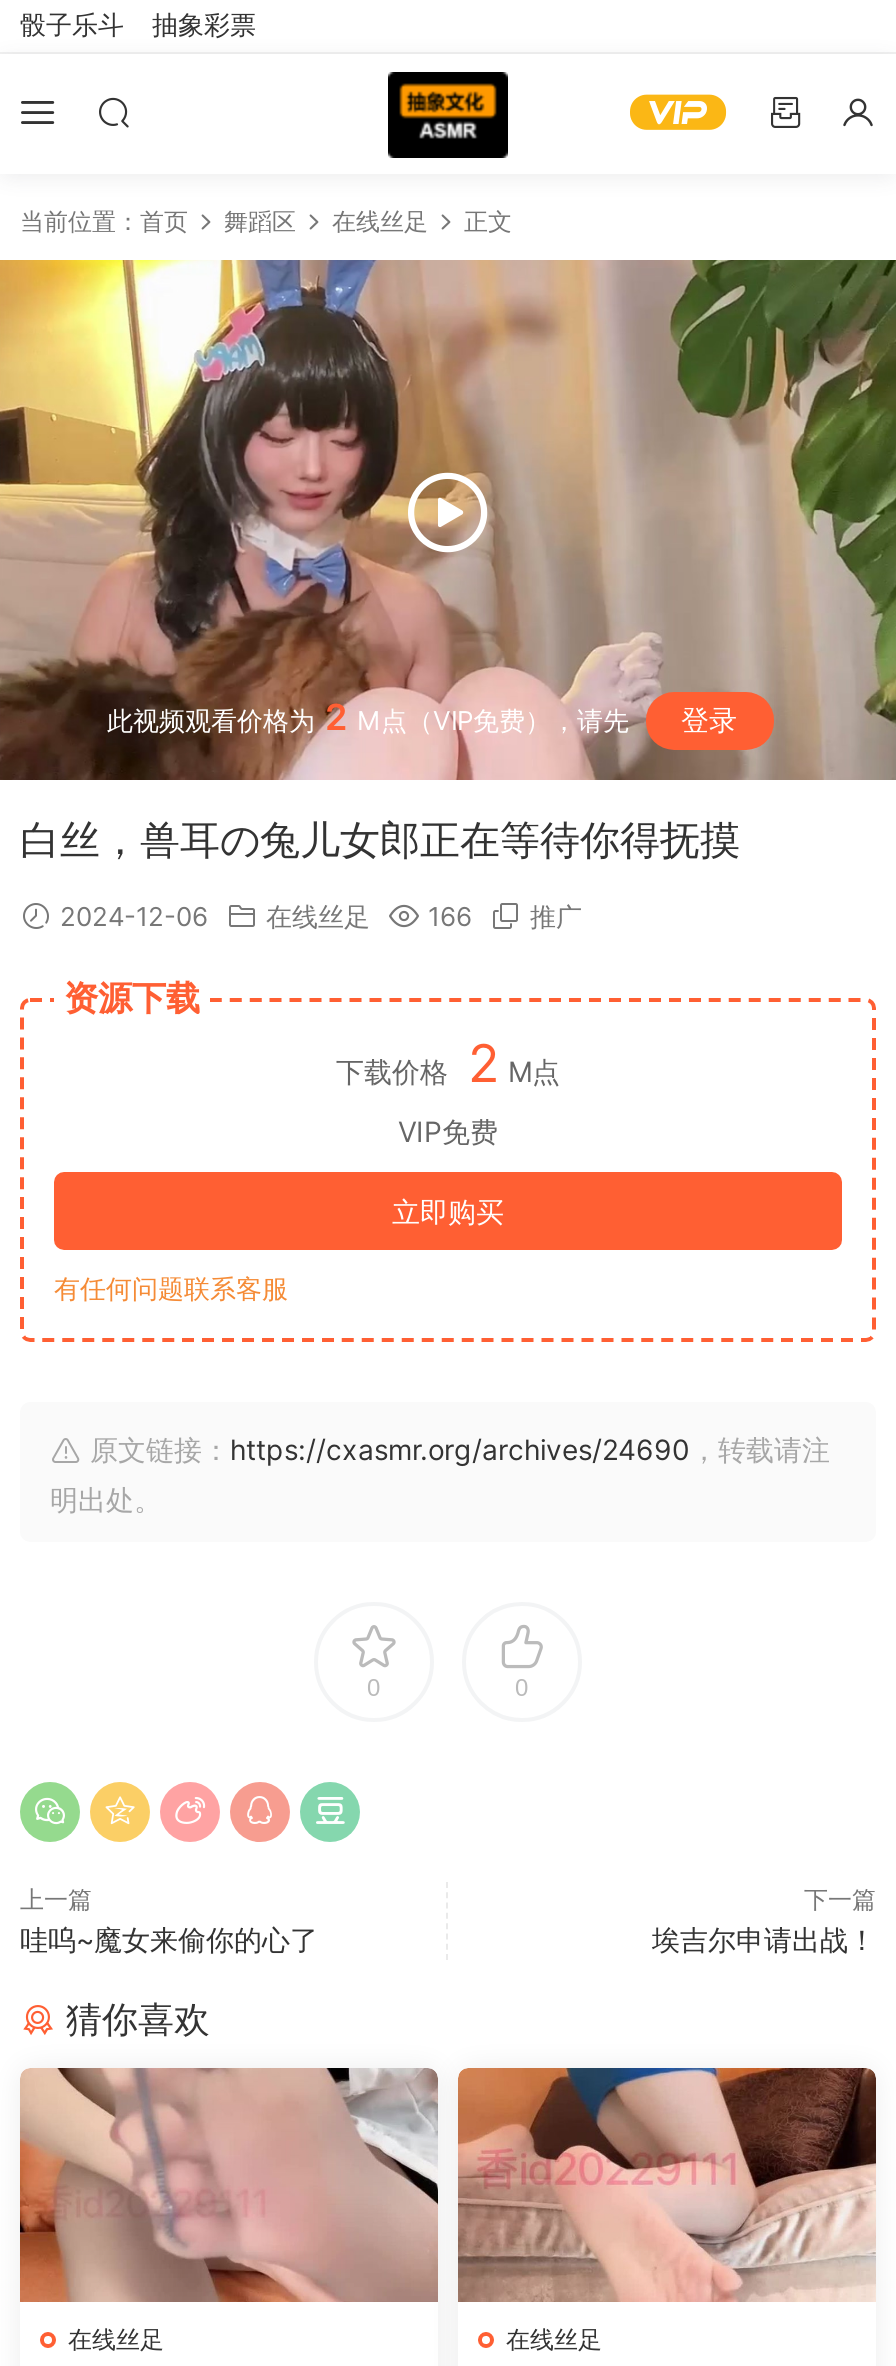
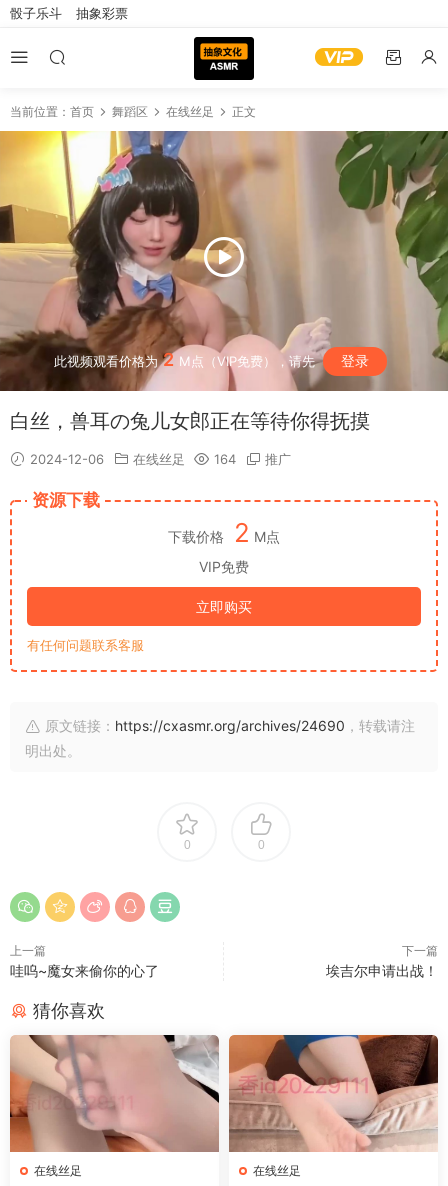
- 2024-12-06 在线丝足 166 推广
+ 2024-12-06 在线丝足 164 推广
